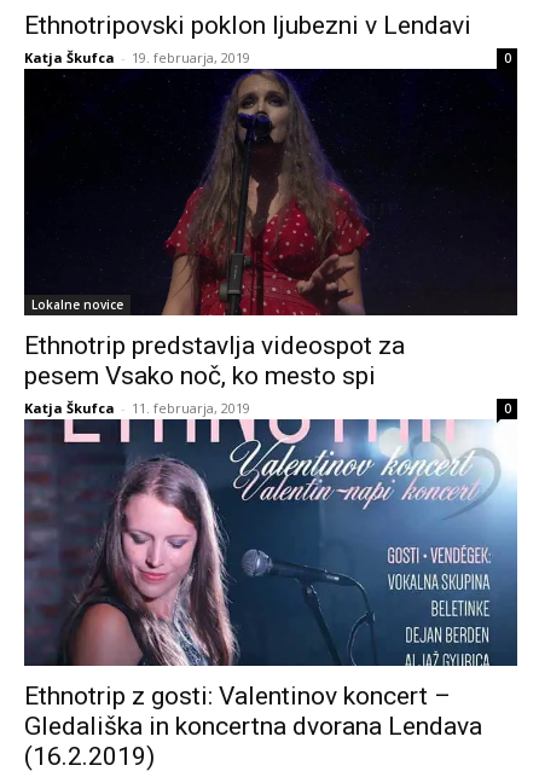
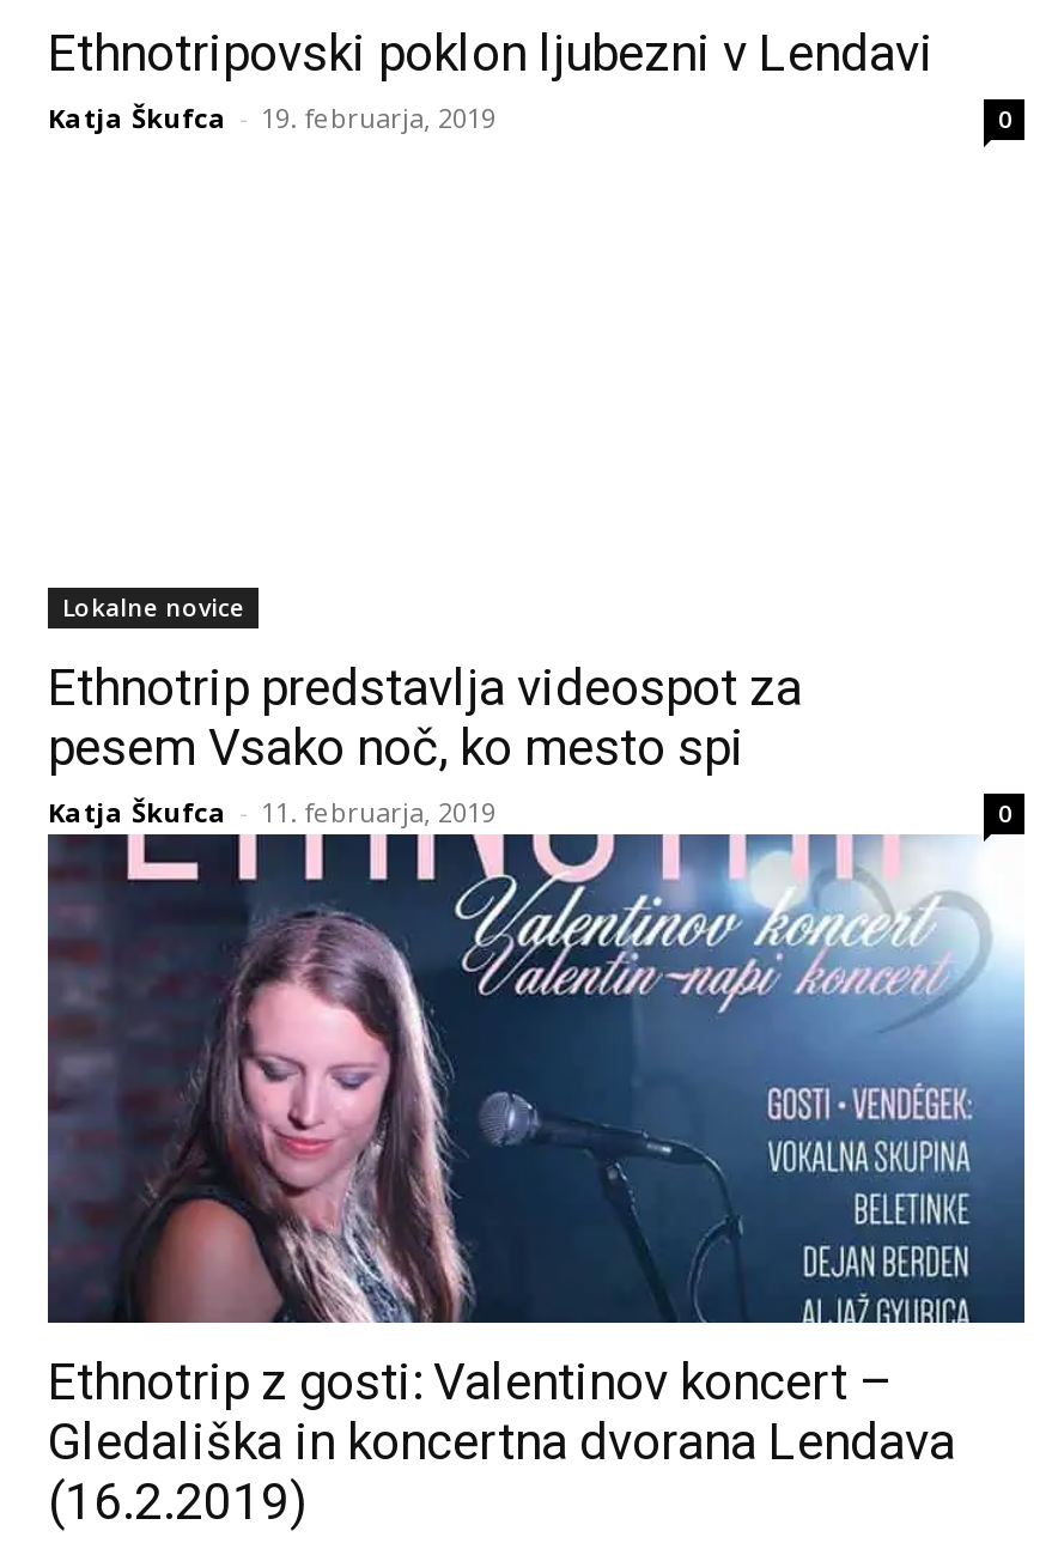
- [image]
